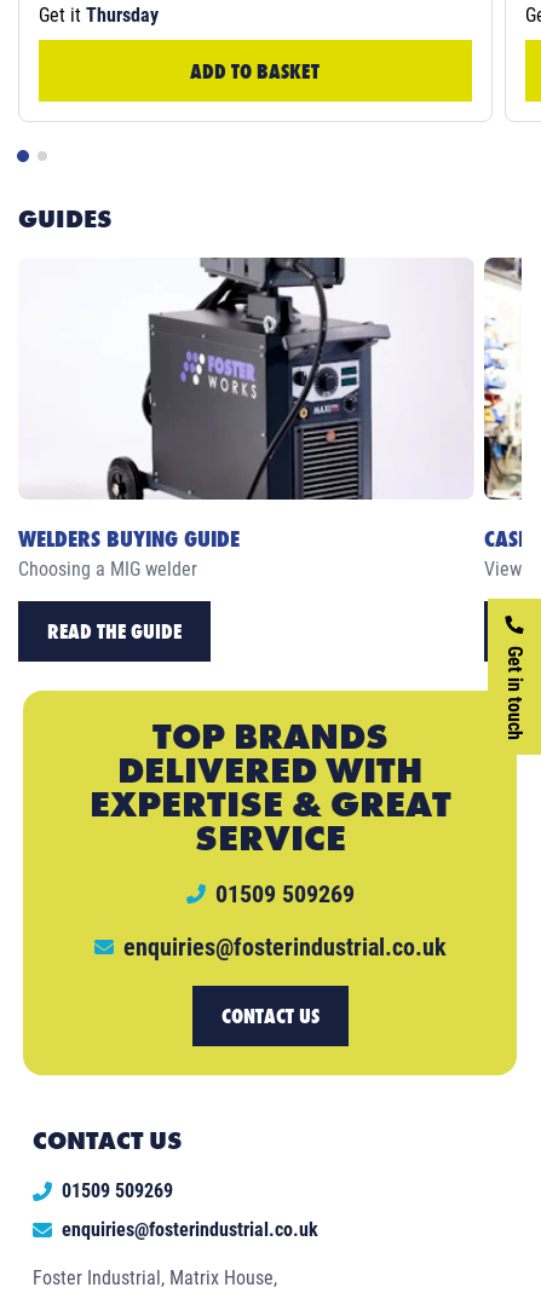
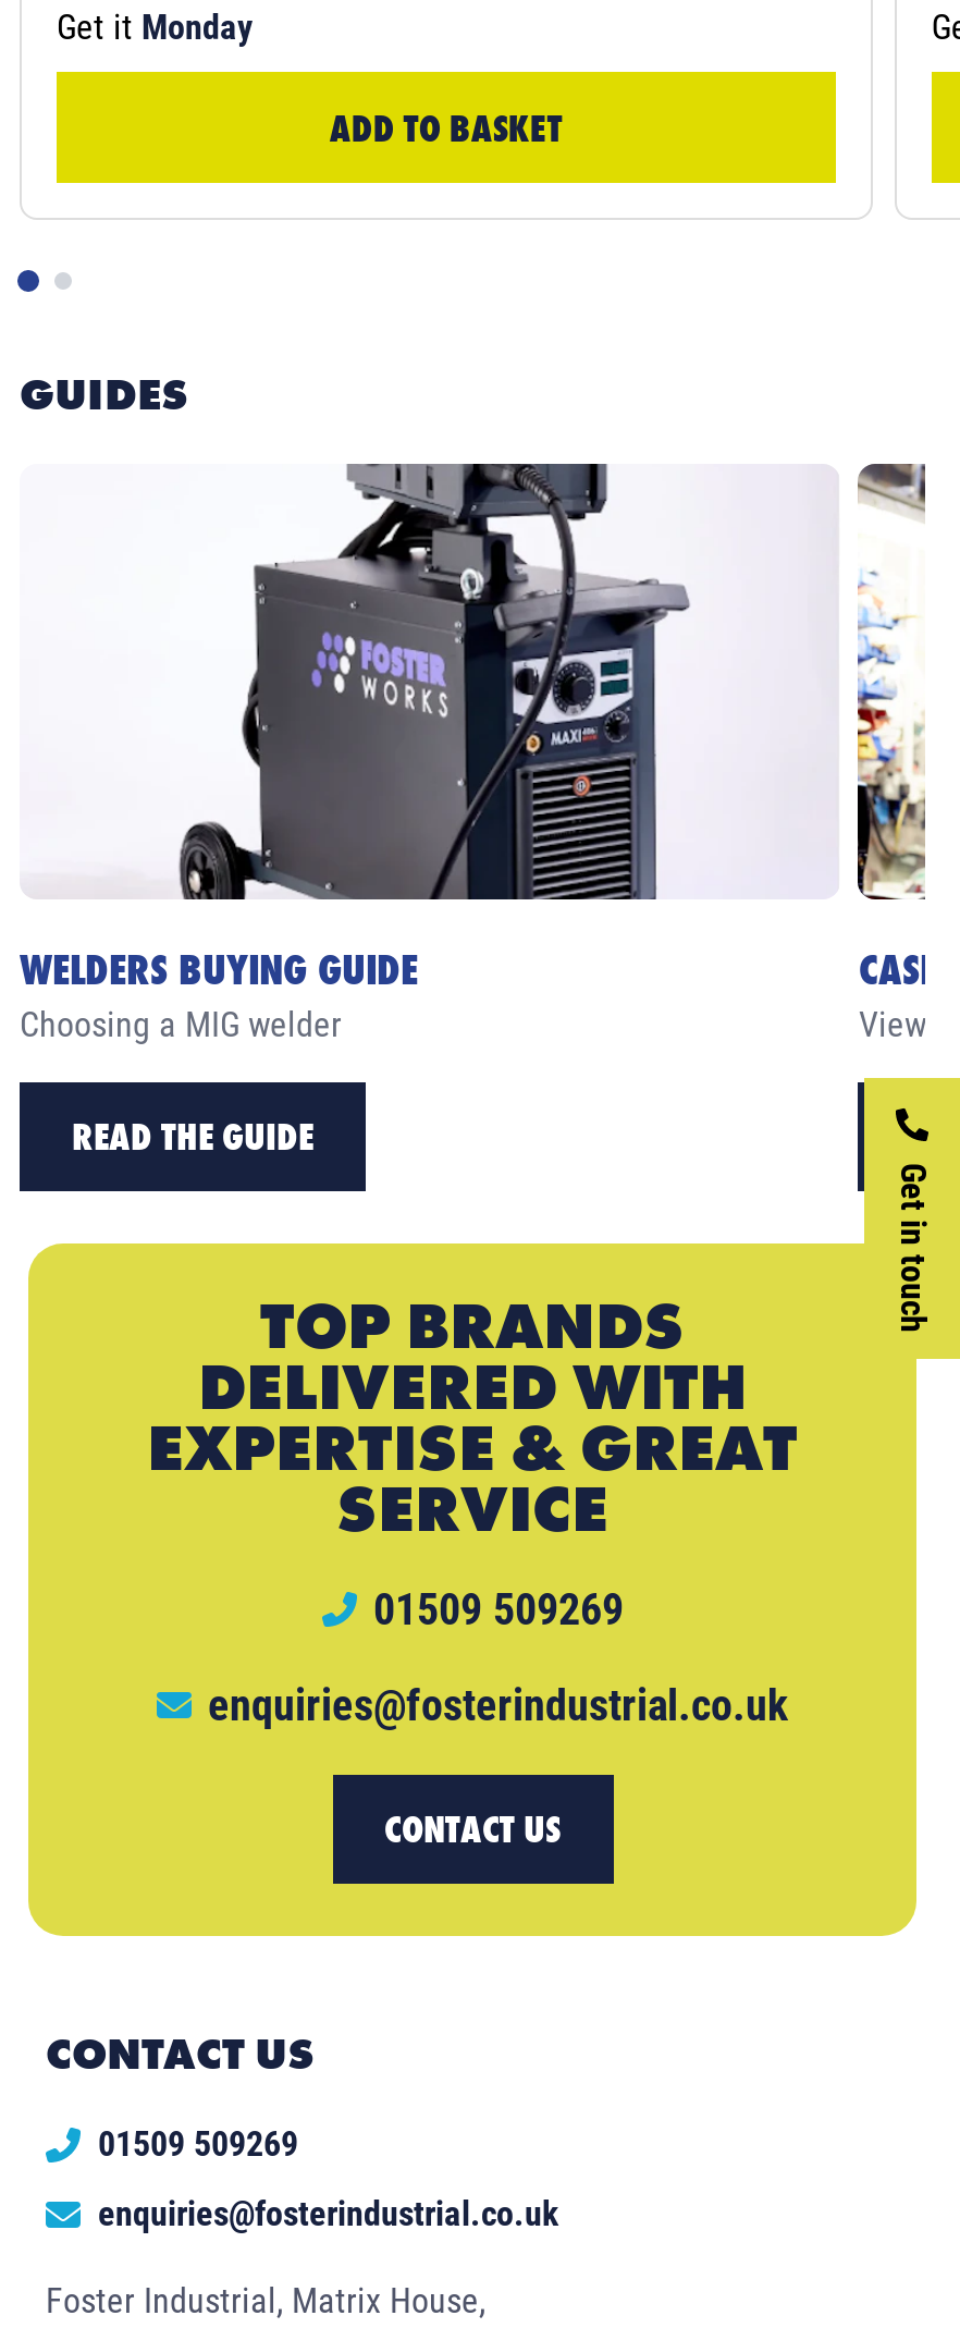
- Get it Thursday
+ Get it Monday
